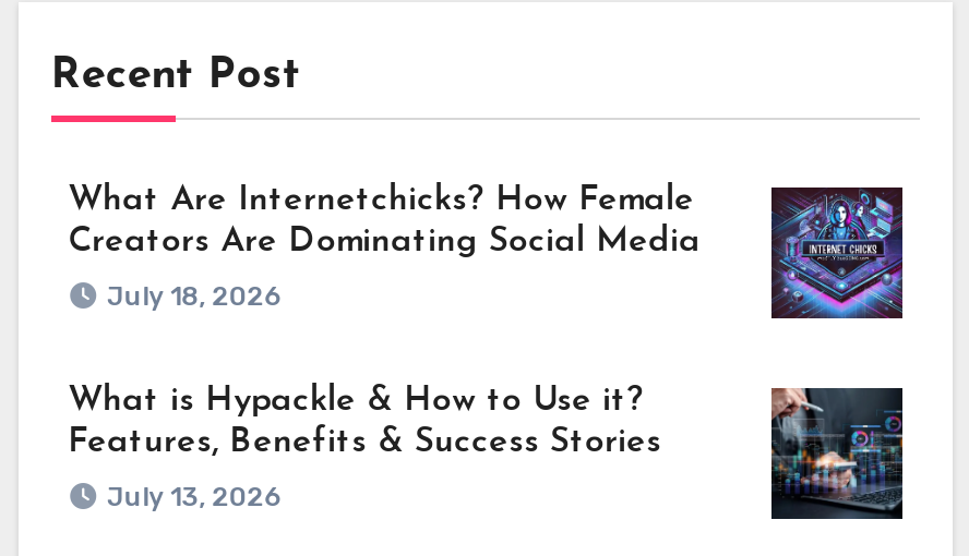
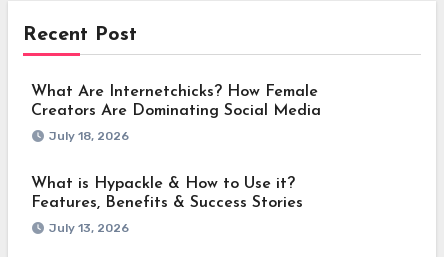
- [image]

- [image]
